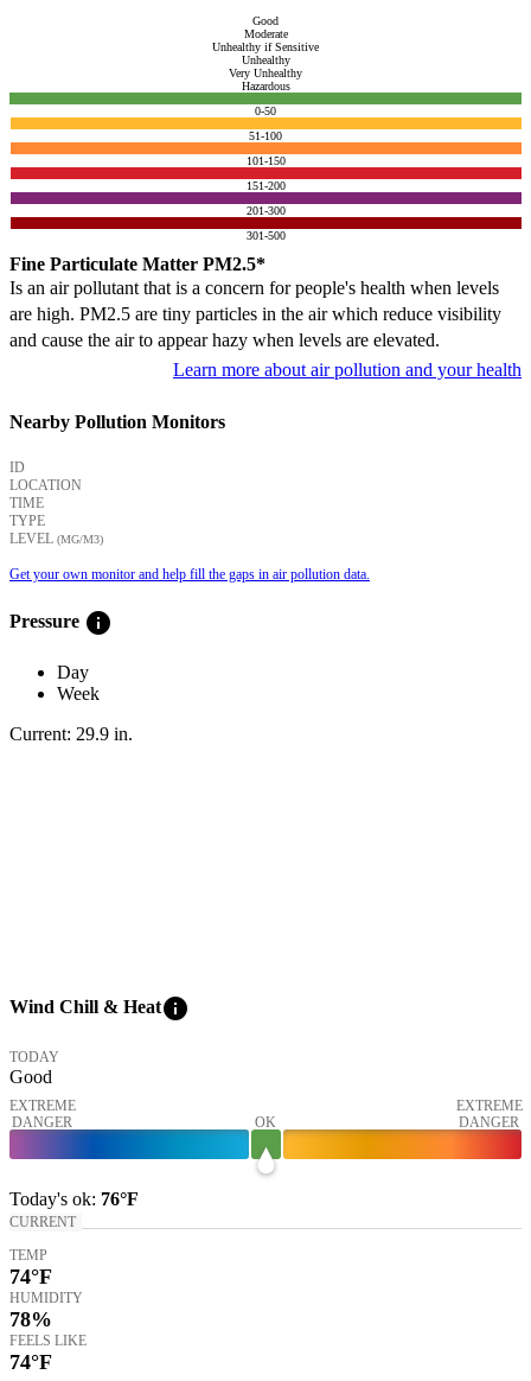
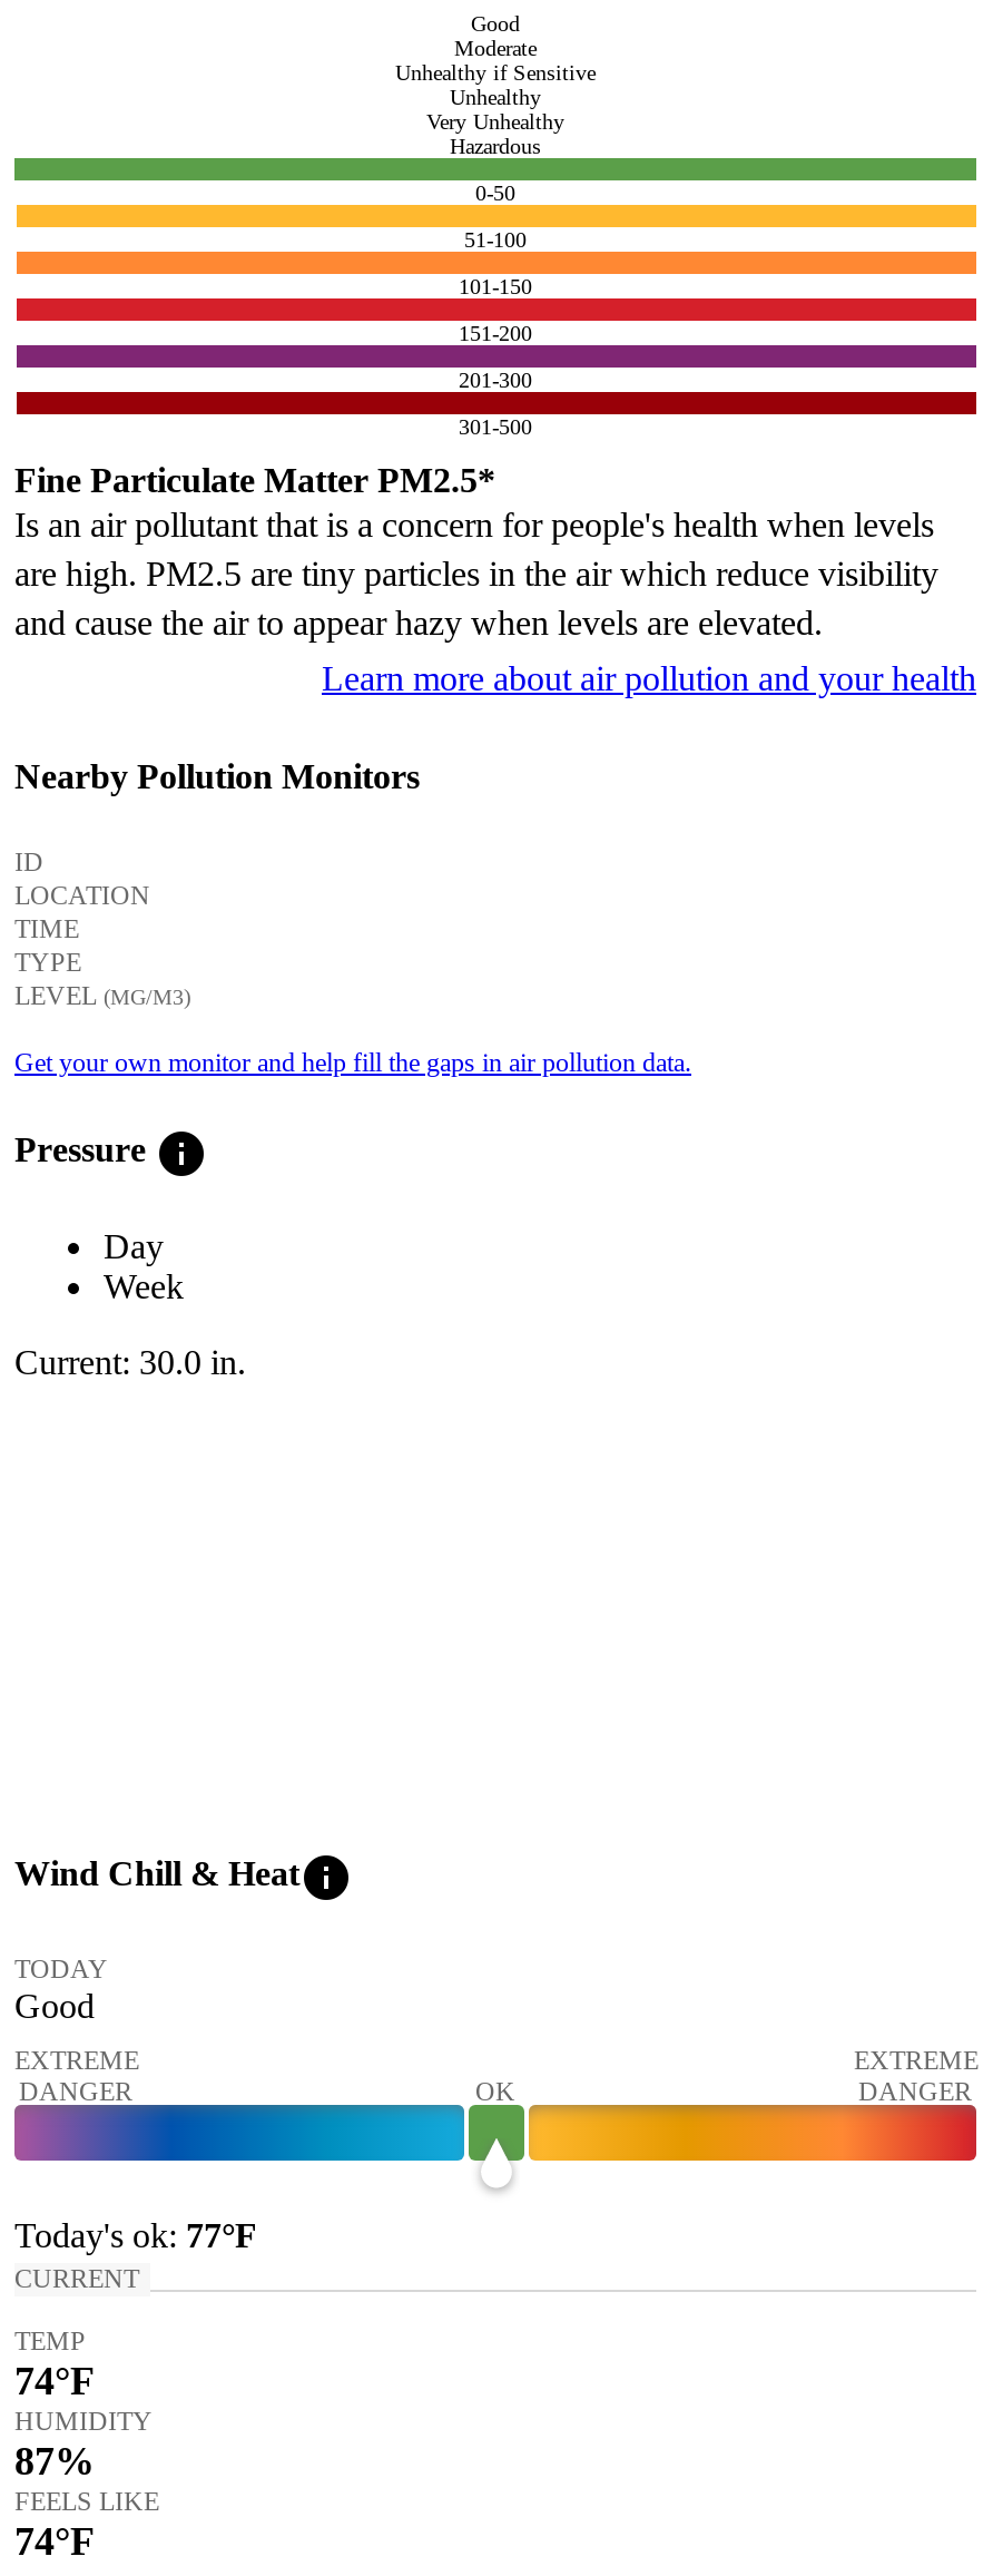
- Current: 29.9 in.
+ Current: 30.0 in.

- Today's ok: 76°F
+ Today's ok: 77°F

- 78%
+ 87%
